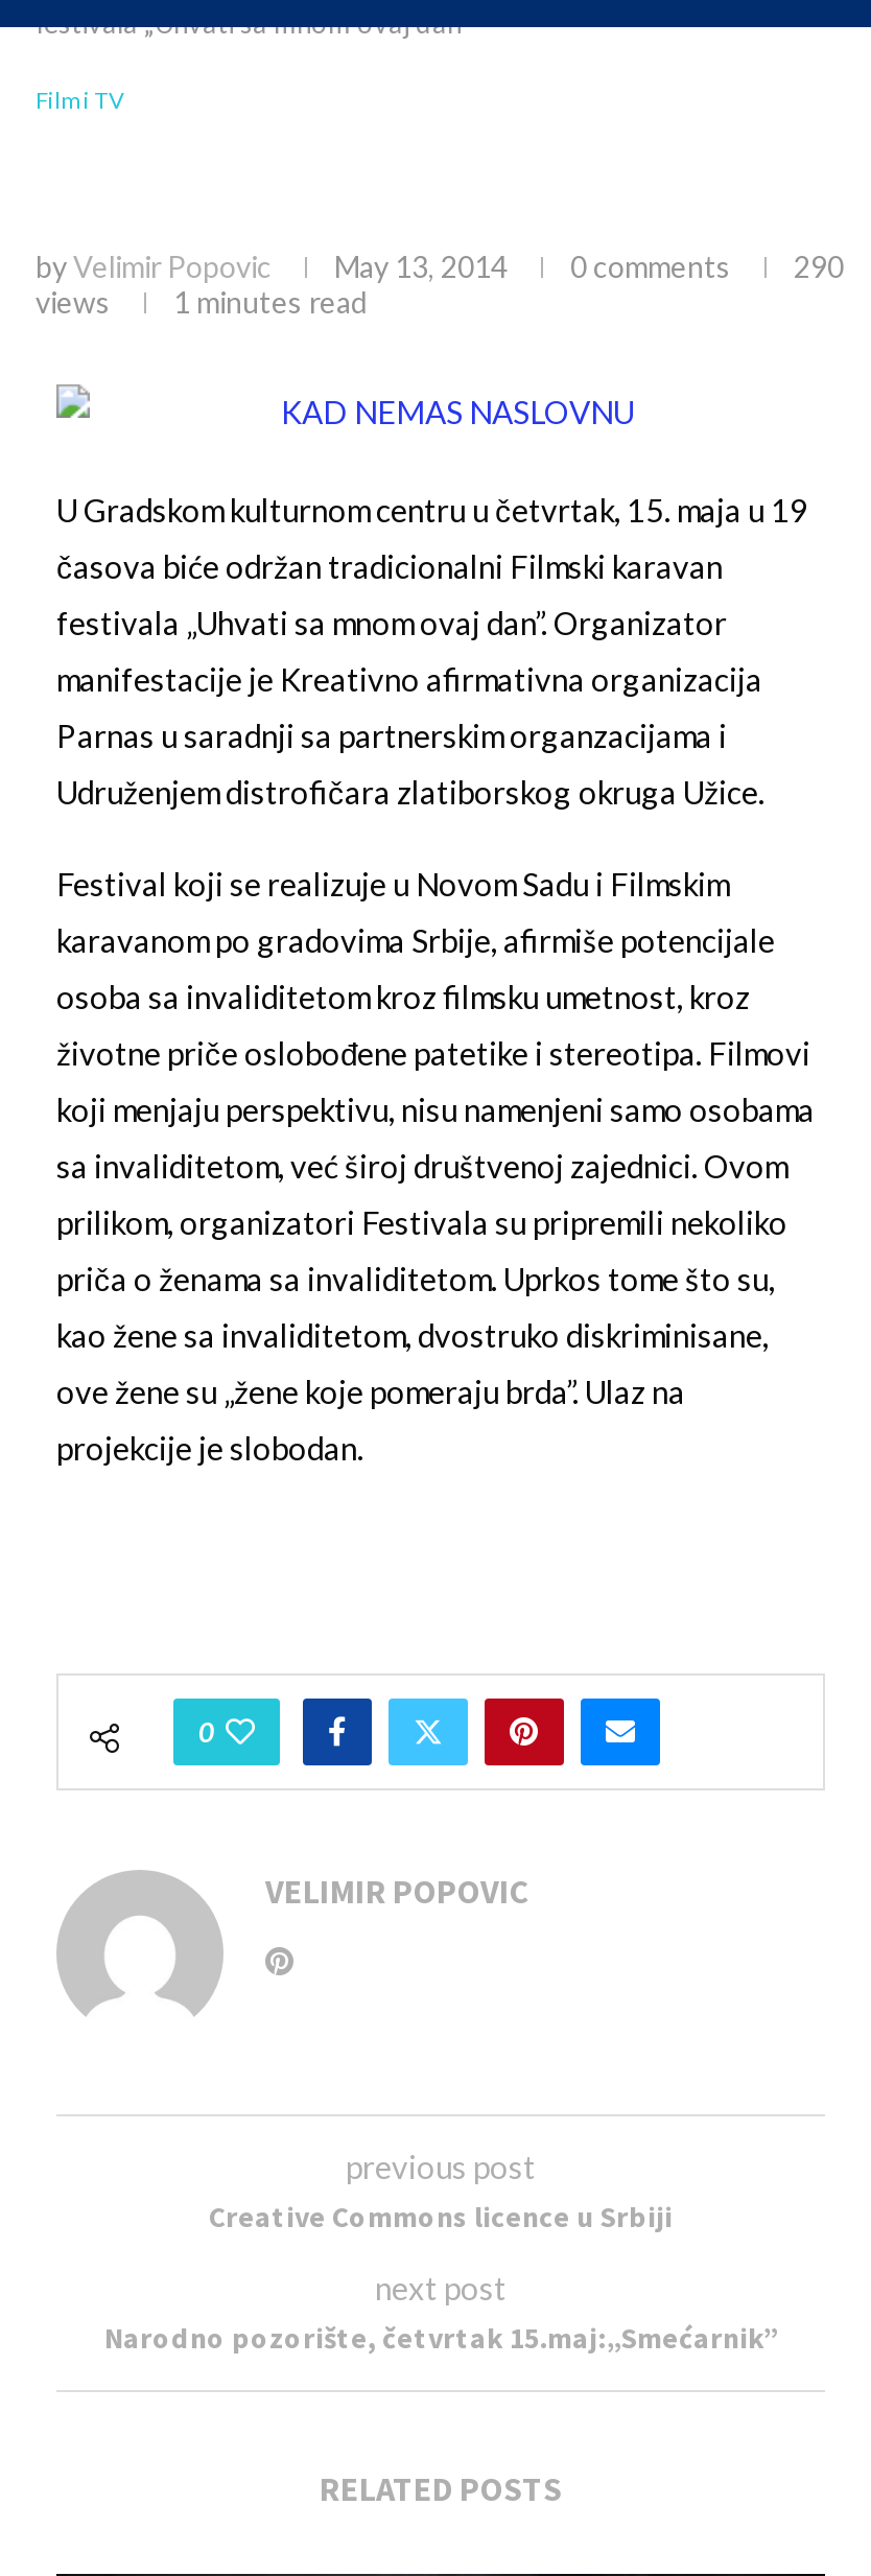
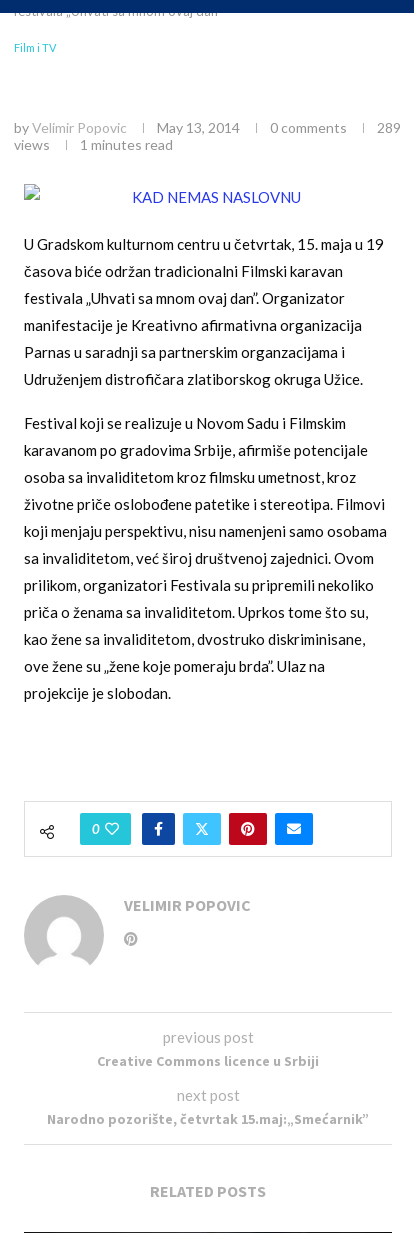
- 290
+ 289
